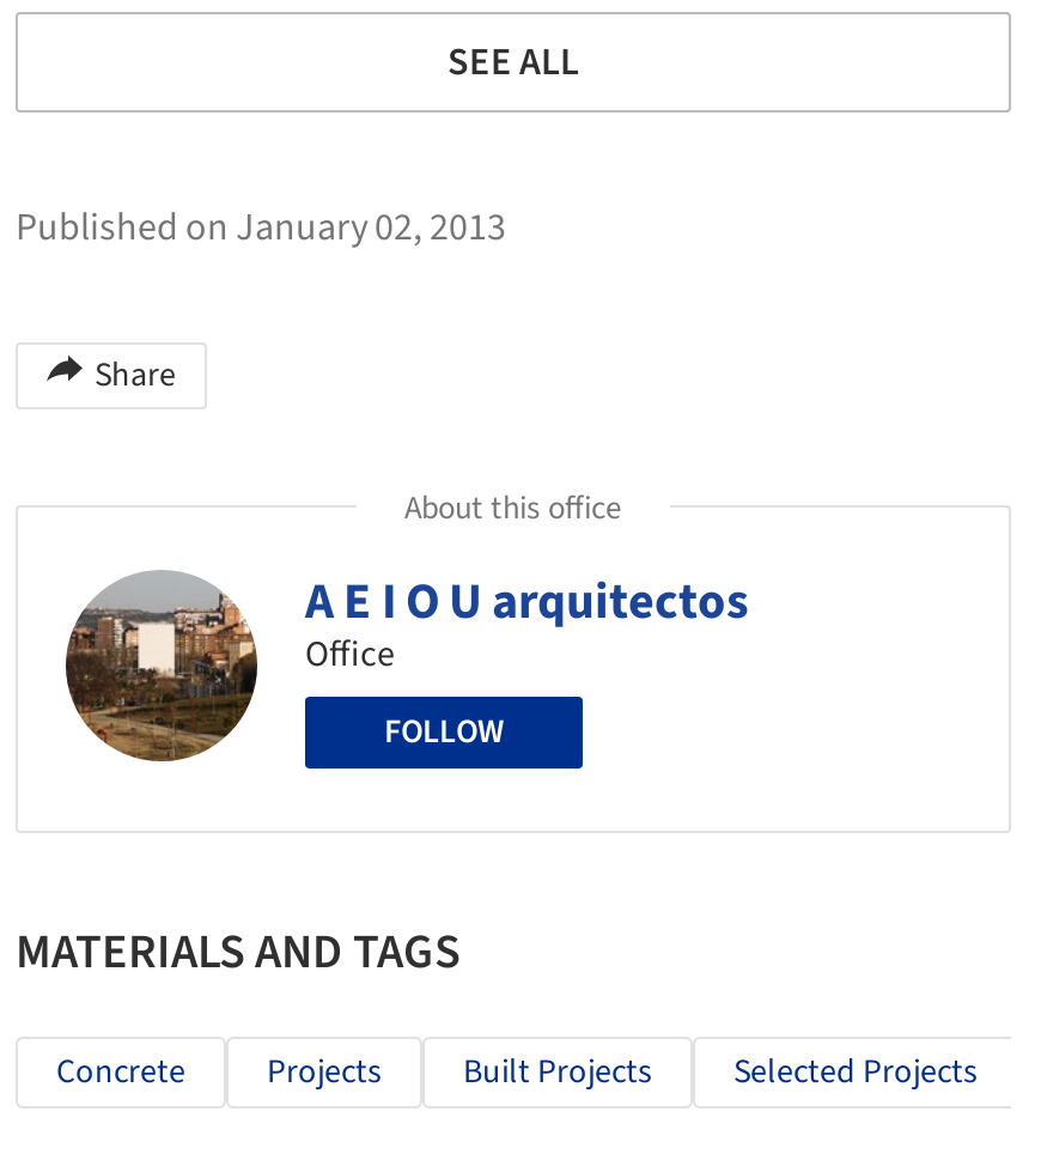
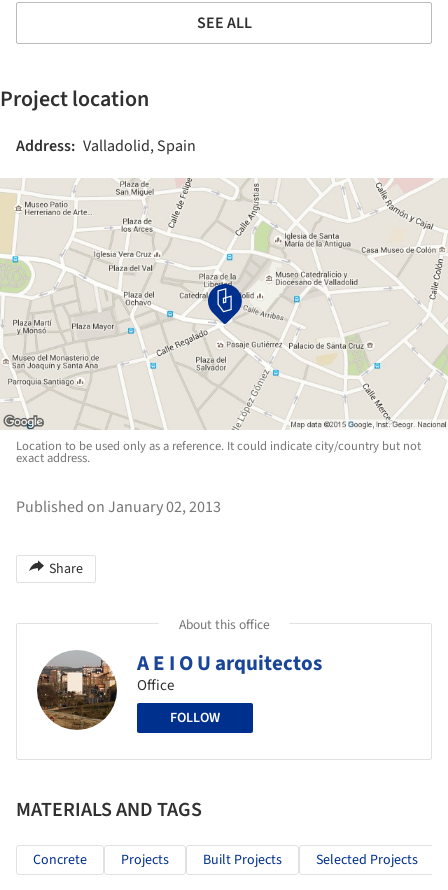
+ Project location
+ Address: Valladolid, Spain

+ [image]
+ Location to be used only as a reference. It could indicate city/country but not
+ exact address.
